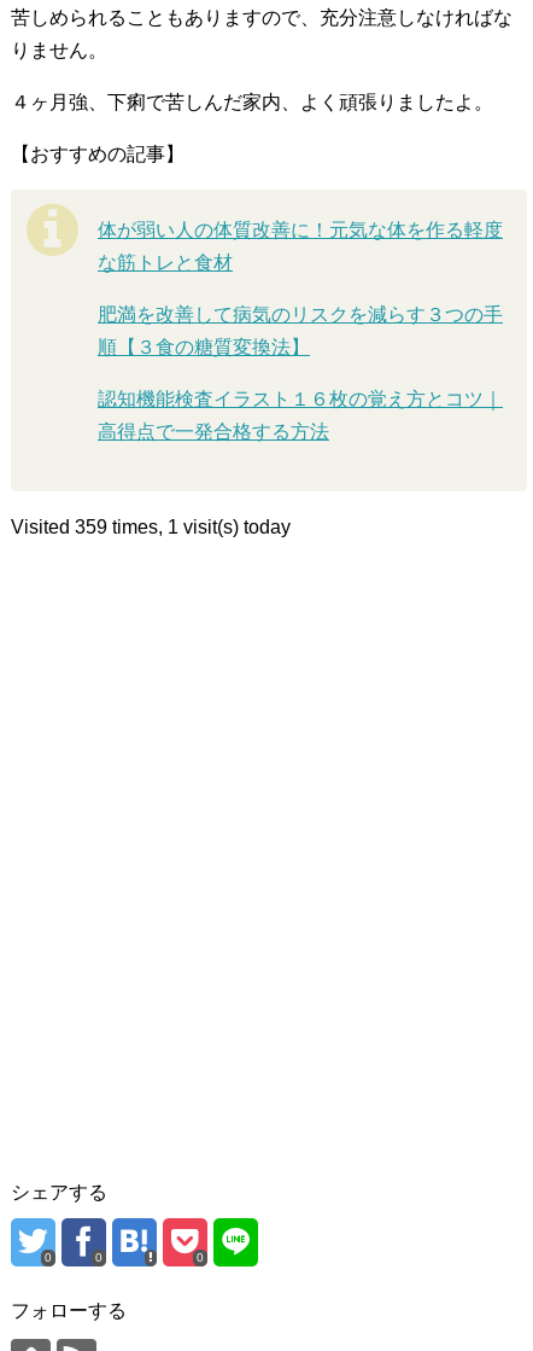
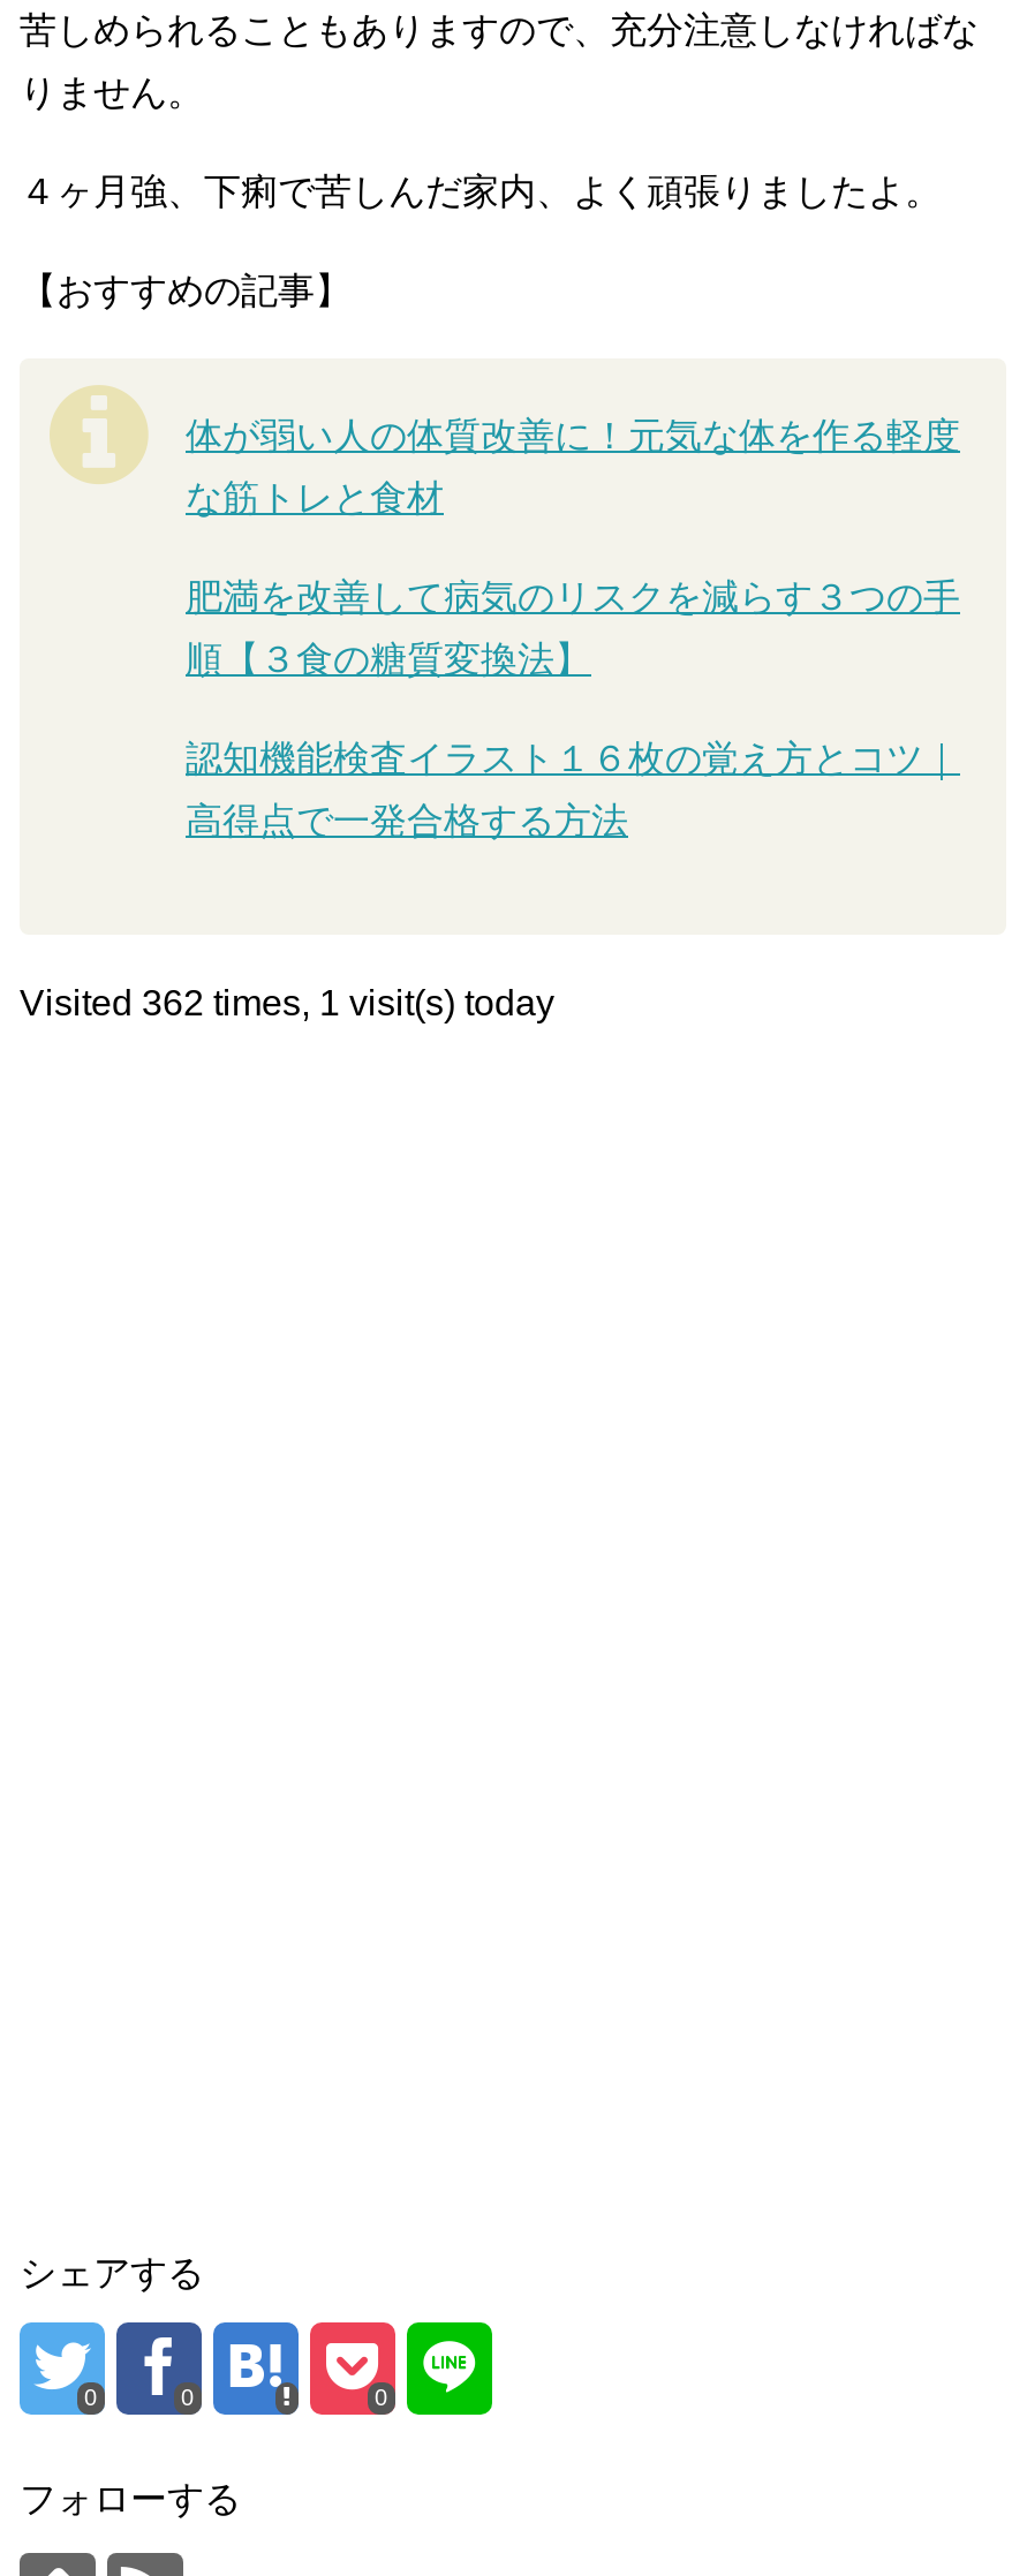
- Visited 359 times, 1 visit(s) today
+ Visited 362 times, 1 visit(s) today
